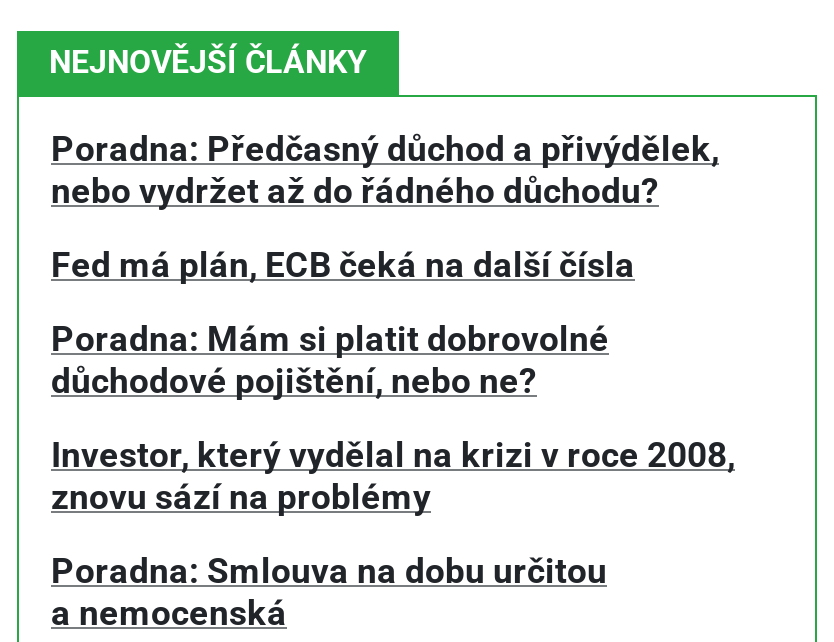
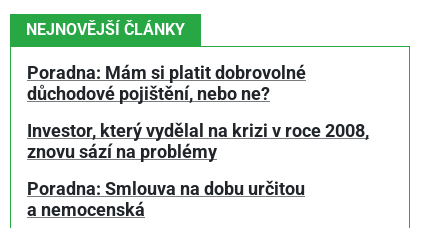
- Poradna: Předčasný důchod a přivýdělek,
- nebo vydržet až do řádného důchodu?
- Fed má plán, ECB čeká na další čísla
